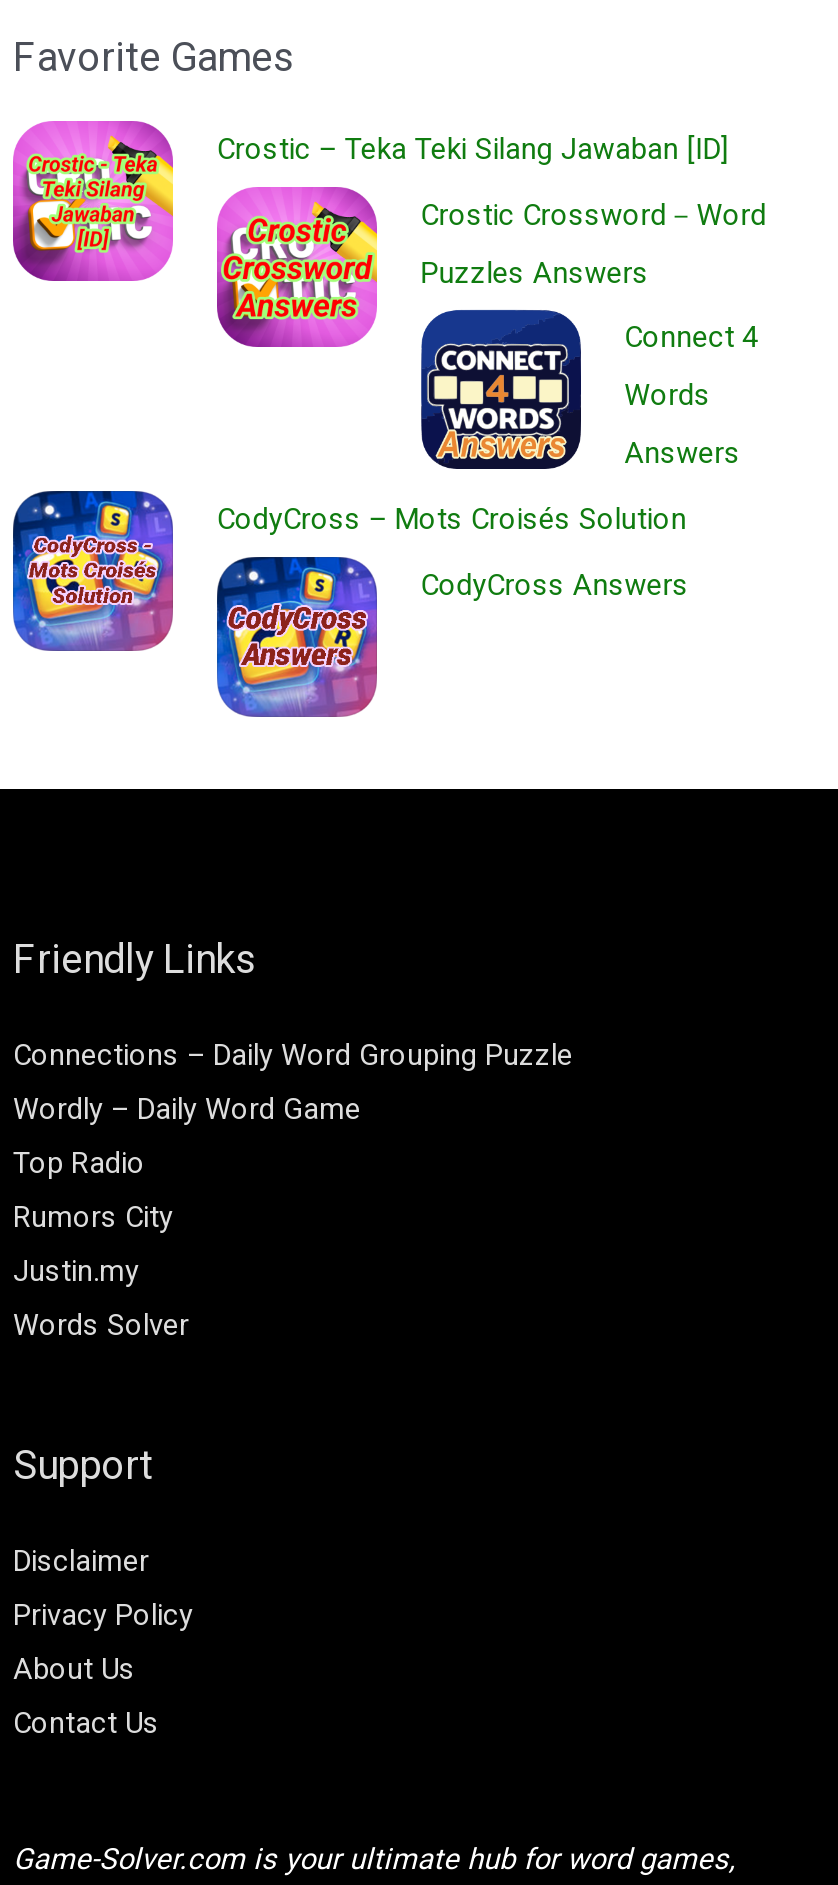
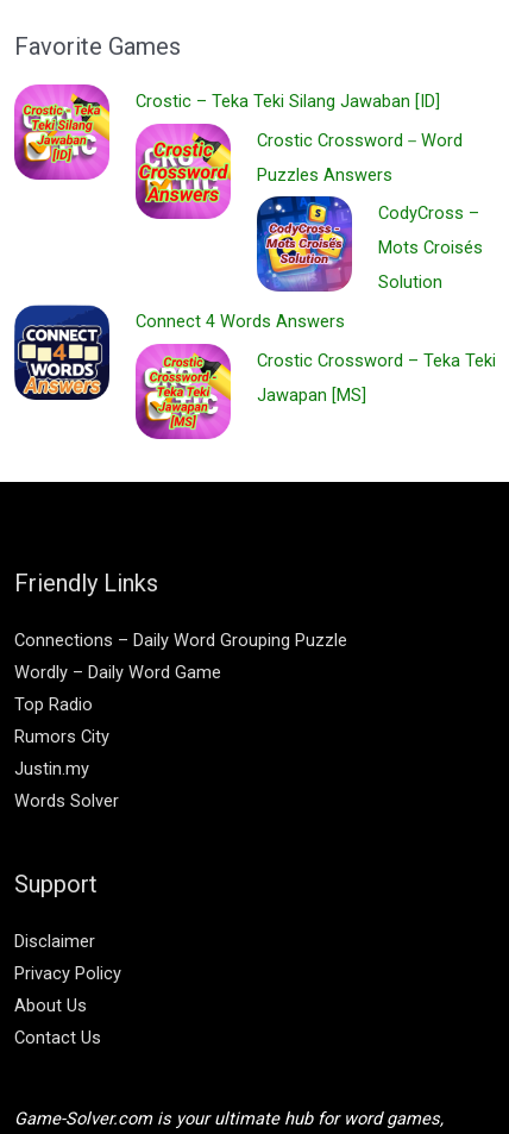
- [image]
- Connect 4
- Words
- Answers
- CodyCross – Mots Croisés Solution
- CodyCross Answers
+ [image]
+ CodyCross –
+ Mots Croisés
+ Solution
+ Connect 4 Words Answers
+ Crostic Crossword – Teka Teki
+ Jawapan [MS]

moved down: [image]

moved up: [image]
